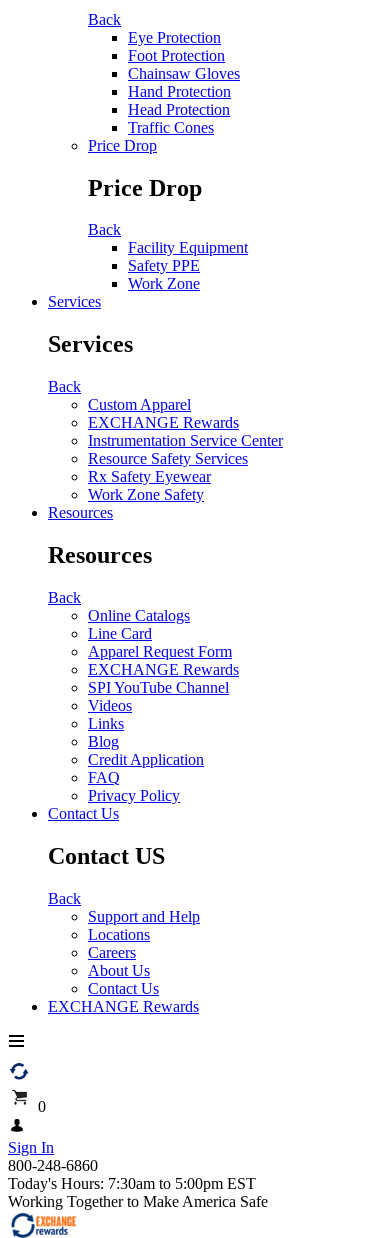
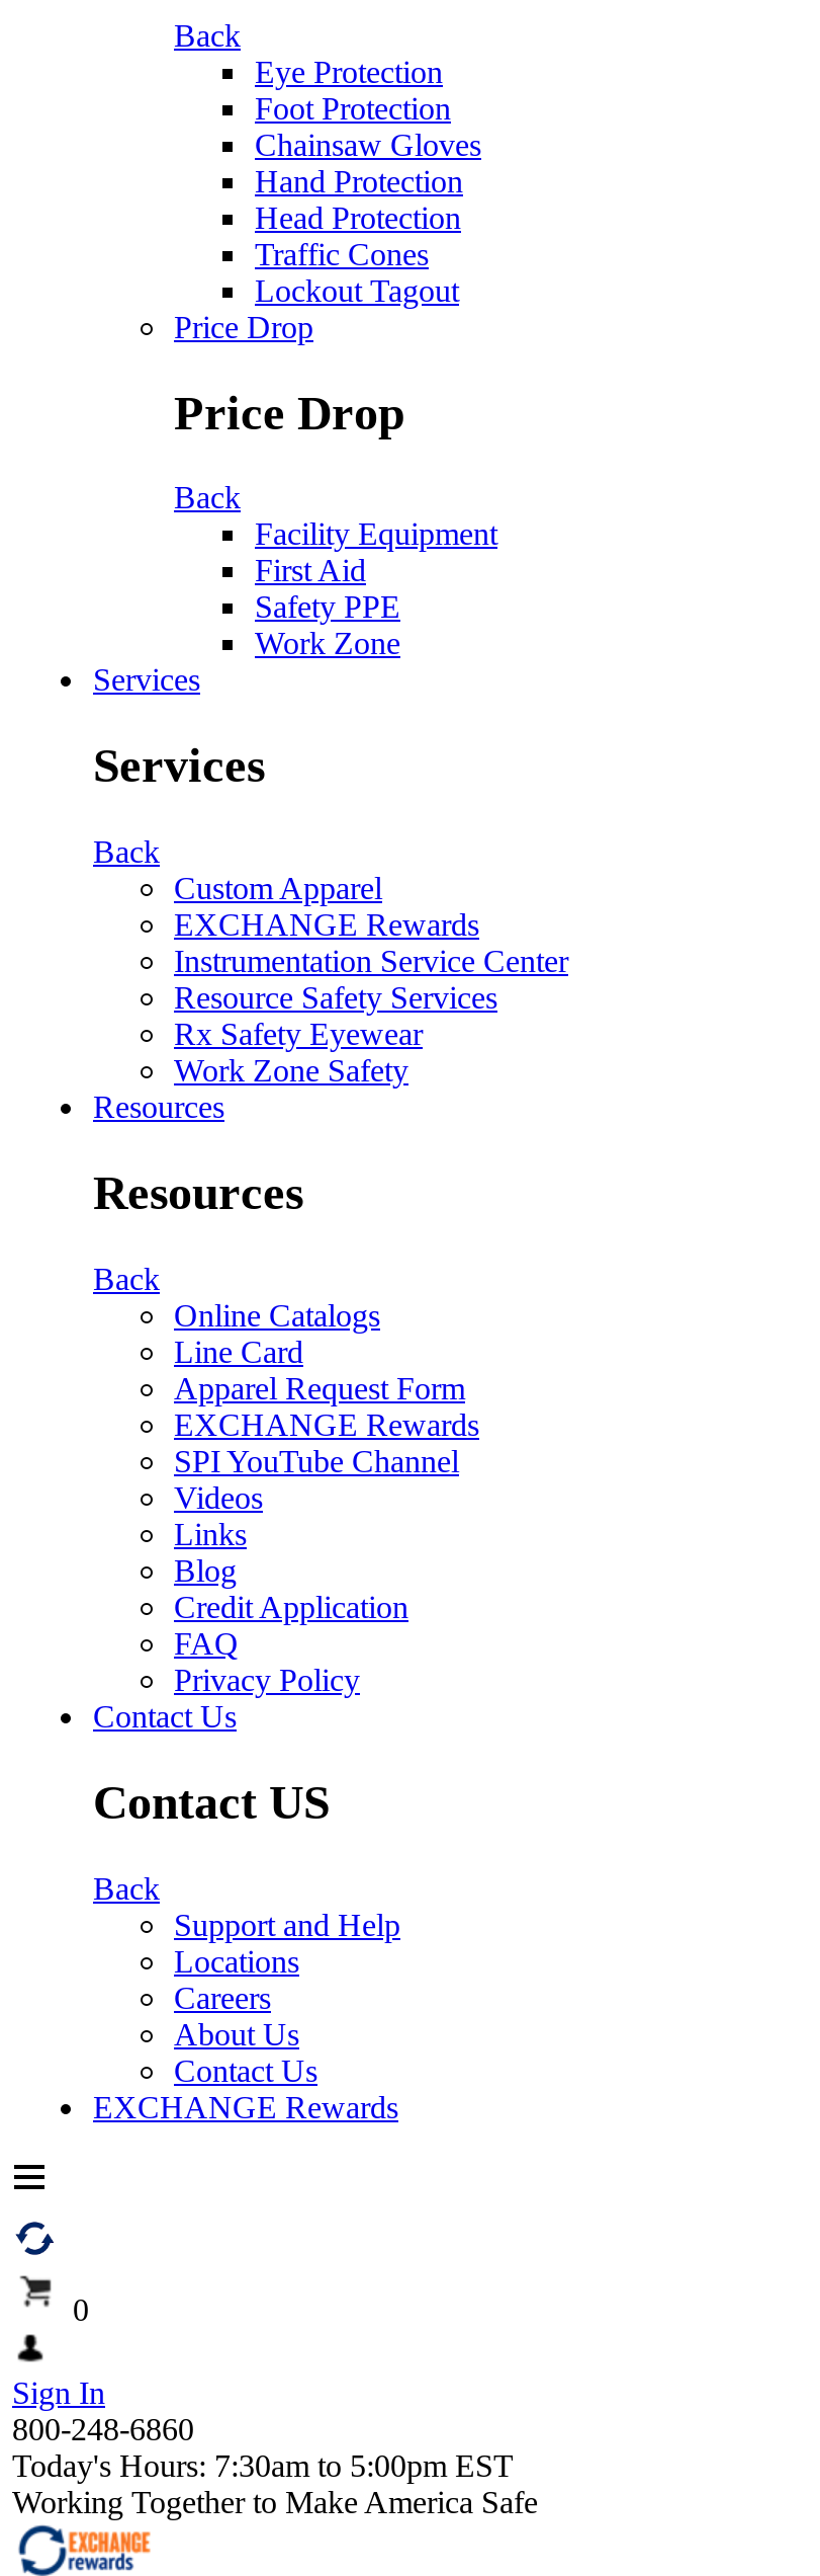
+ Lockout Tagout

+ First Aid
